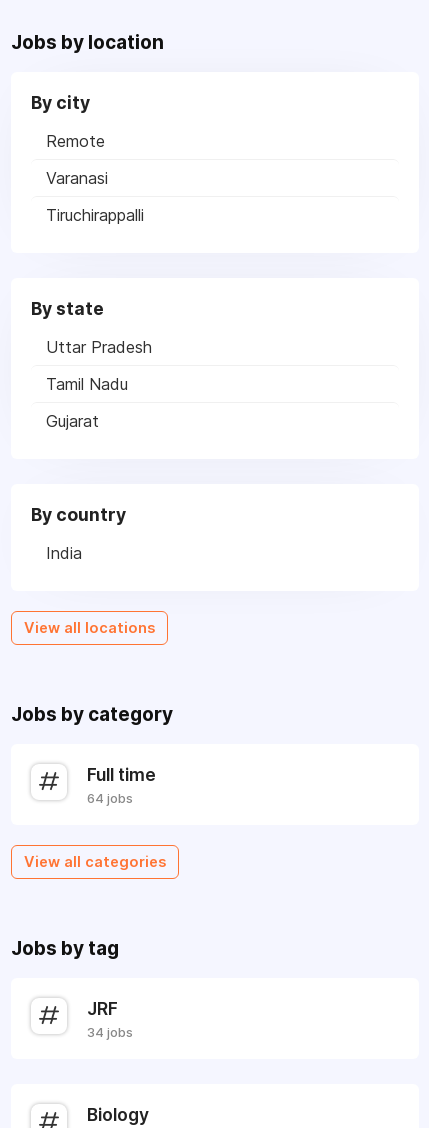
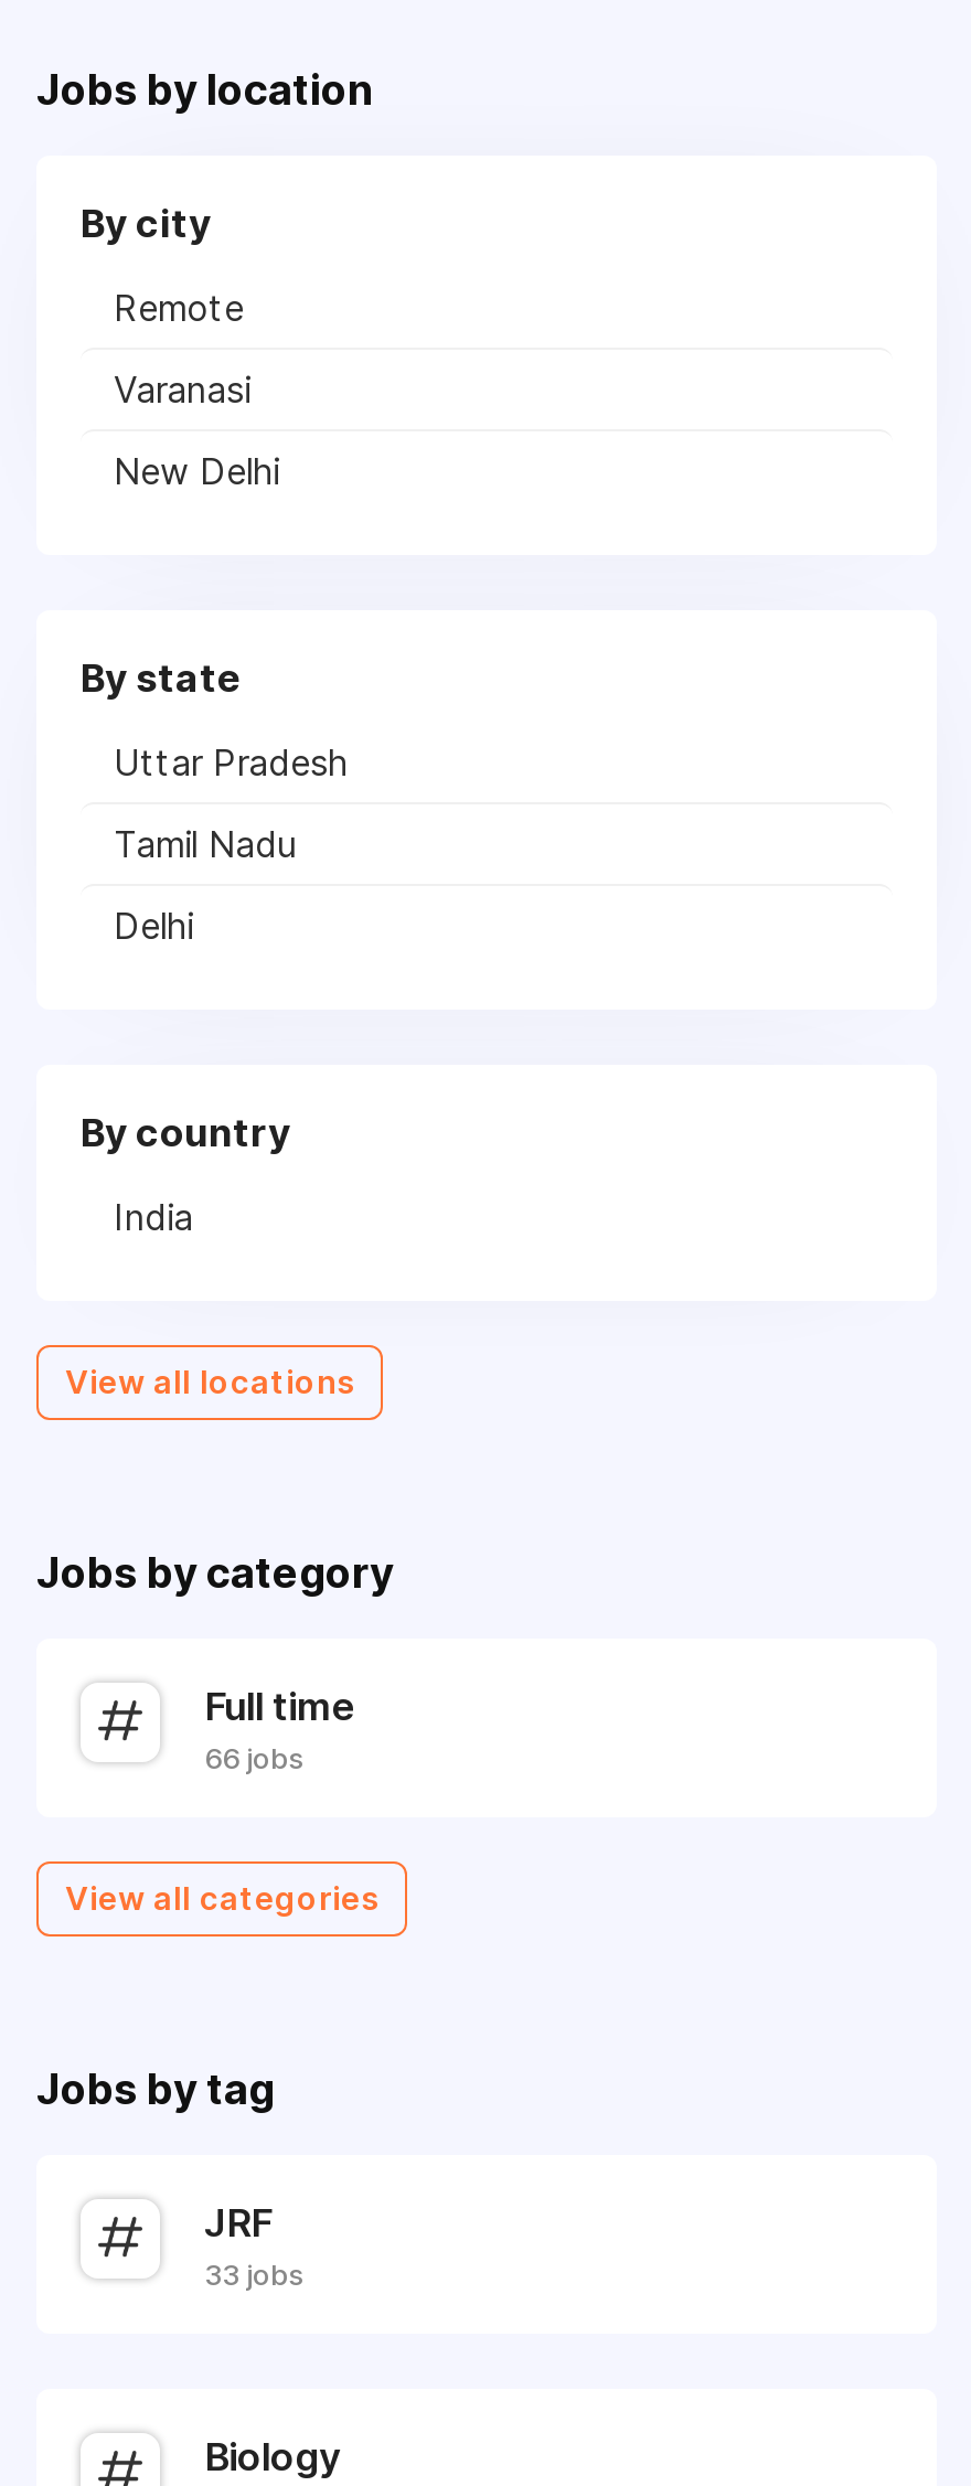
- Tiruchirappalli
+ New Delhi

- Gujarat
+ Delhi

- 64 jobs
+ 66 jobs

- 34 jobs
+ 33 jobs
